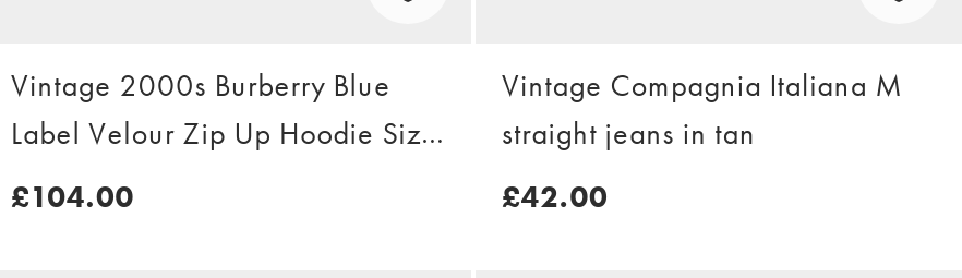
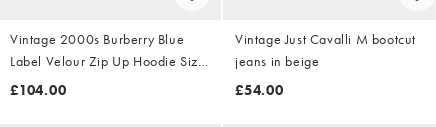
- Vintage Compagnia Italiana M
- straight jeans in tan
+ Vintage Just Cavalli M bootcut
+ jeans in beige

- £42.00
+ £54.00
